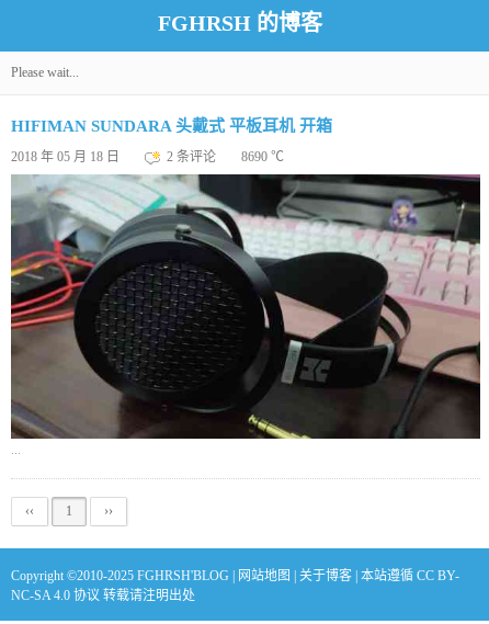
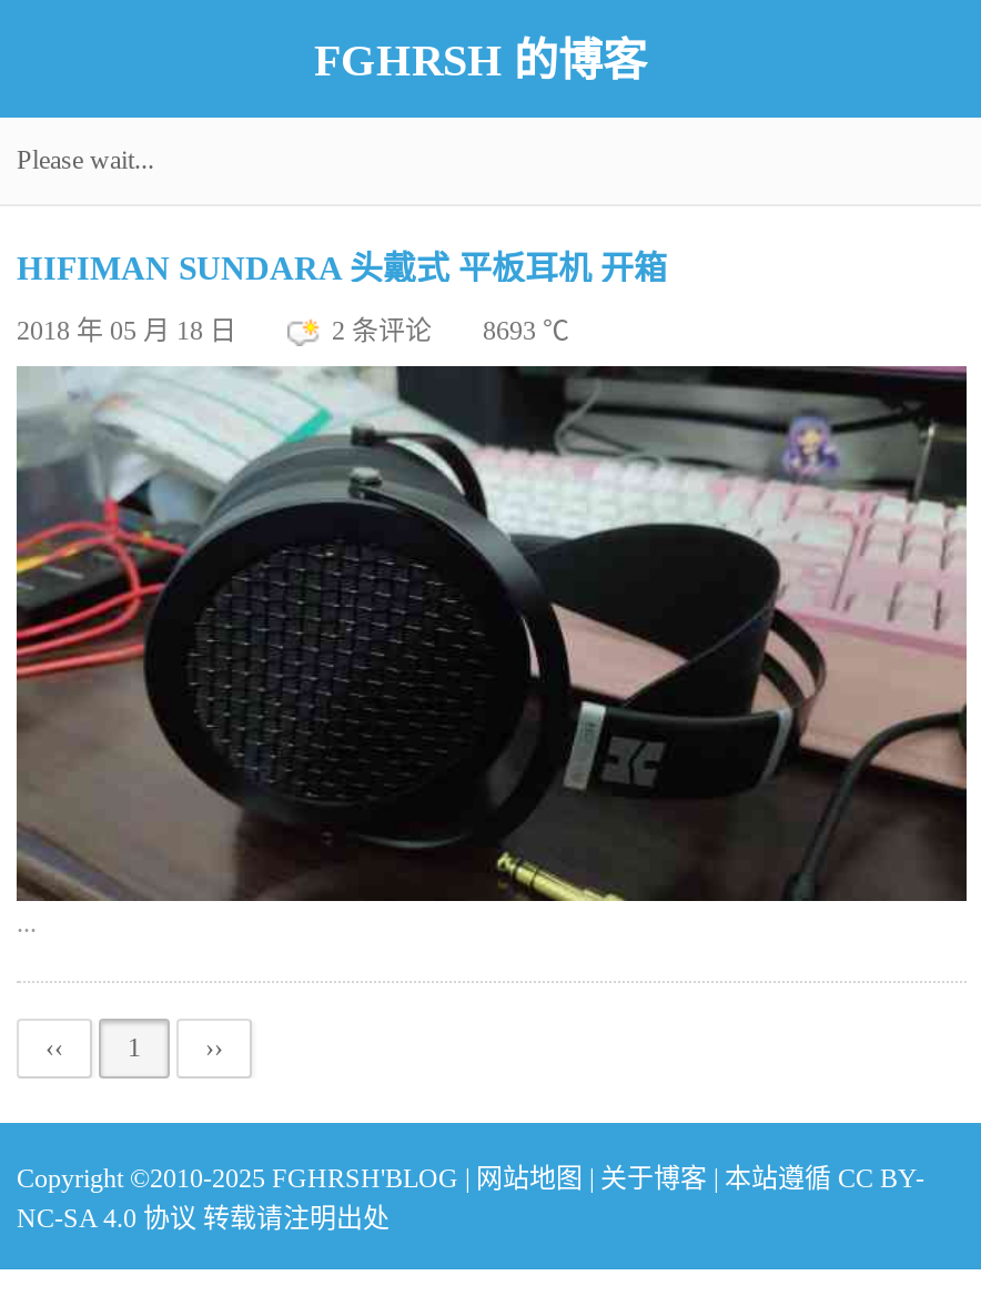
- 2 条评论 8690 ℃
+ 2 条评论 8693 ℃
